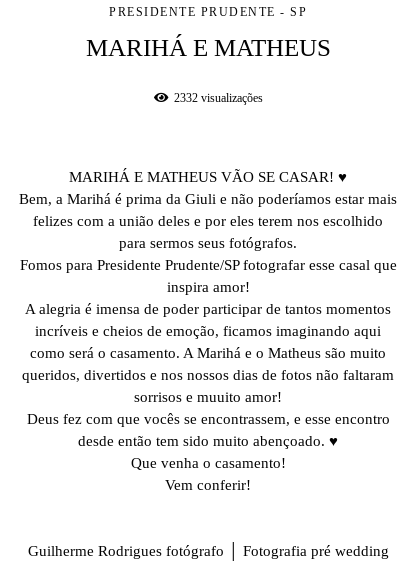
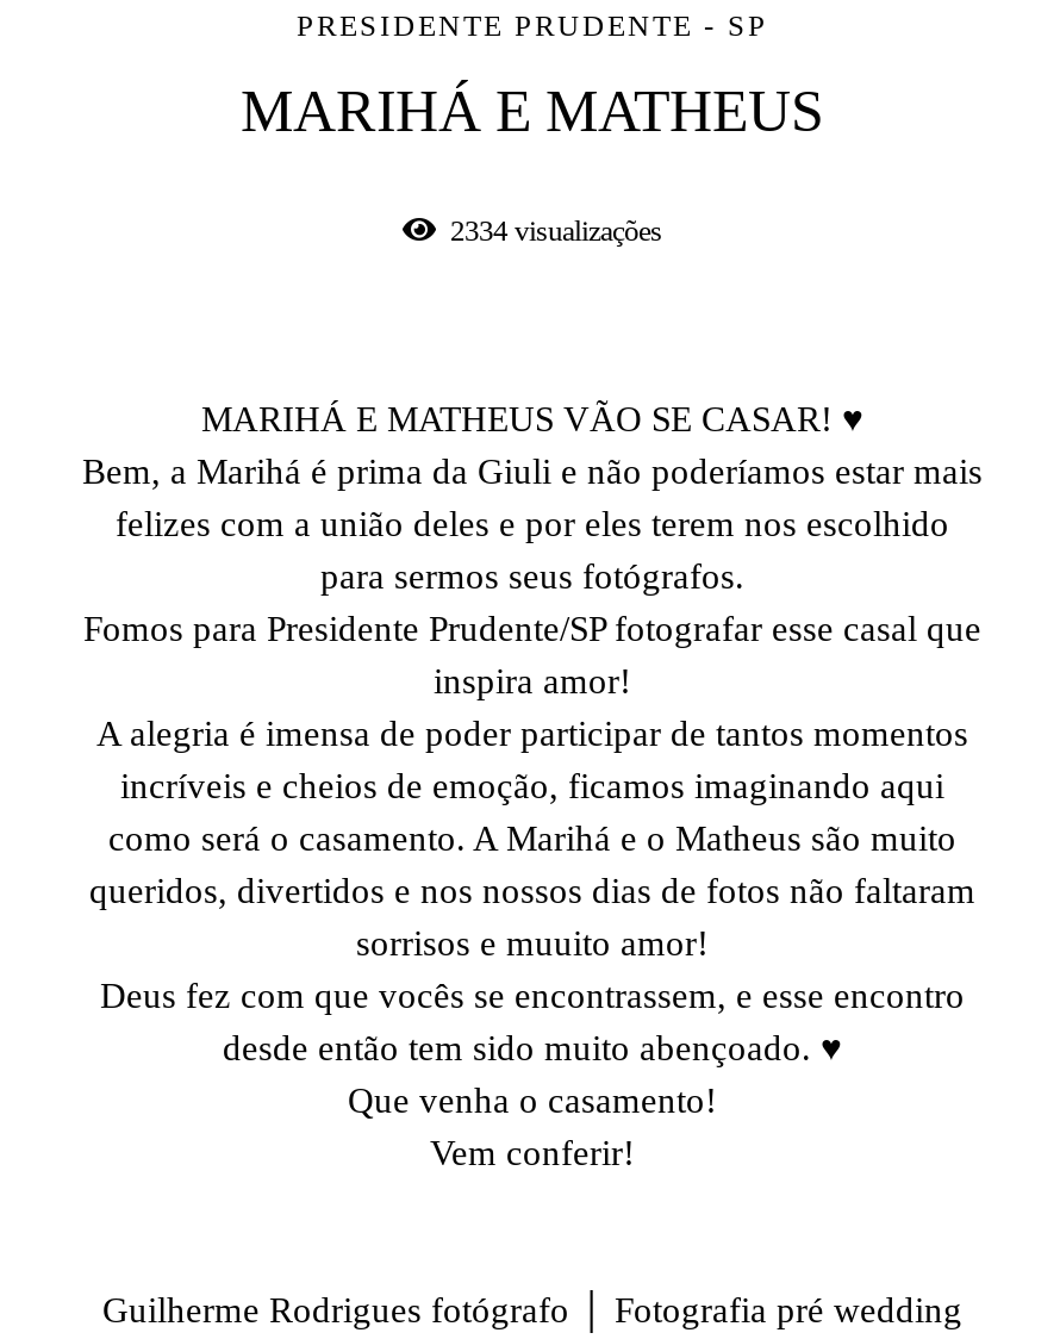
- 2332 visualizações
+ 2334 visualizações
